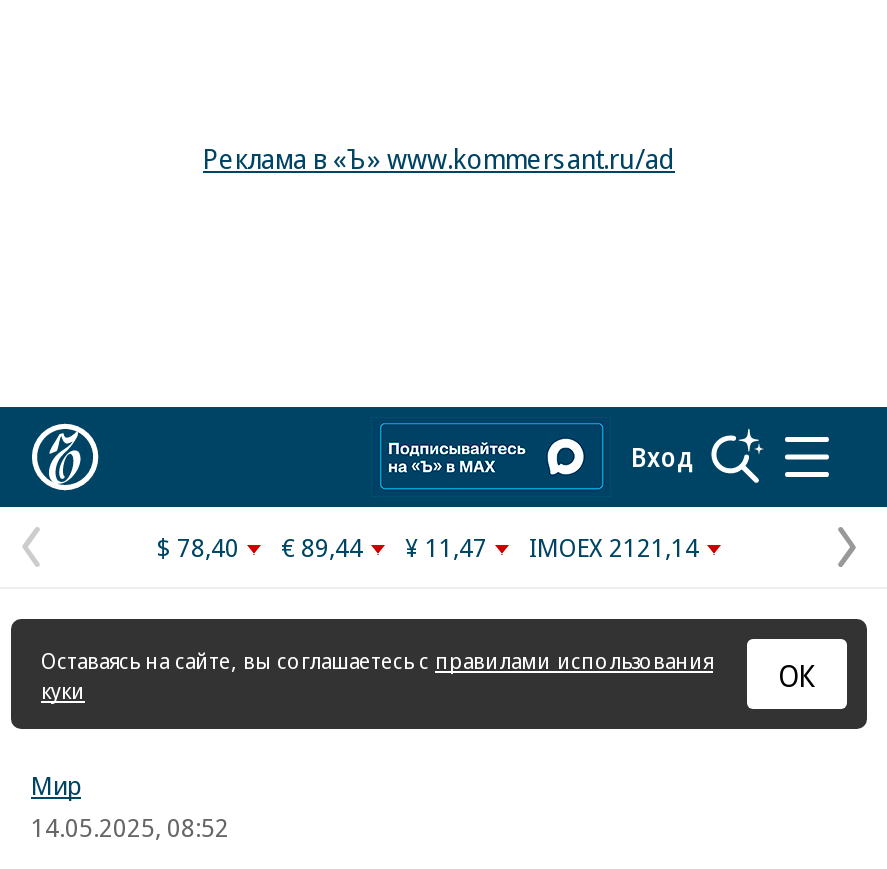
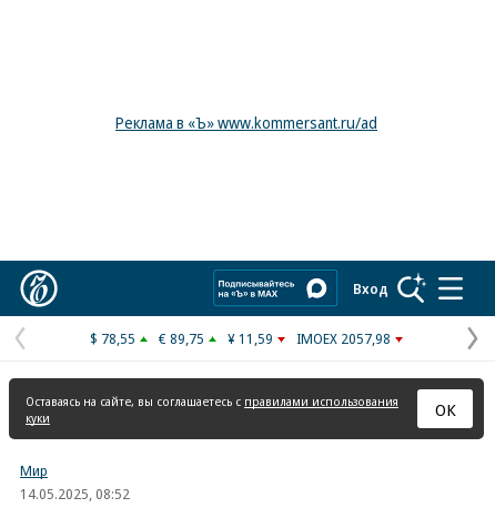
- $ 78,40
+ $ 78,55

- € 89,44
+ € 89,75

- ¥ 11,47
+ ¥ 11,59

- IMOEX 2121,14
+ IMOEX 2057,98
